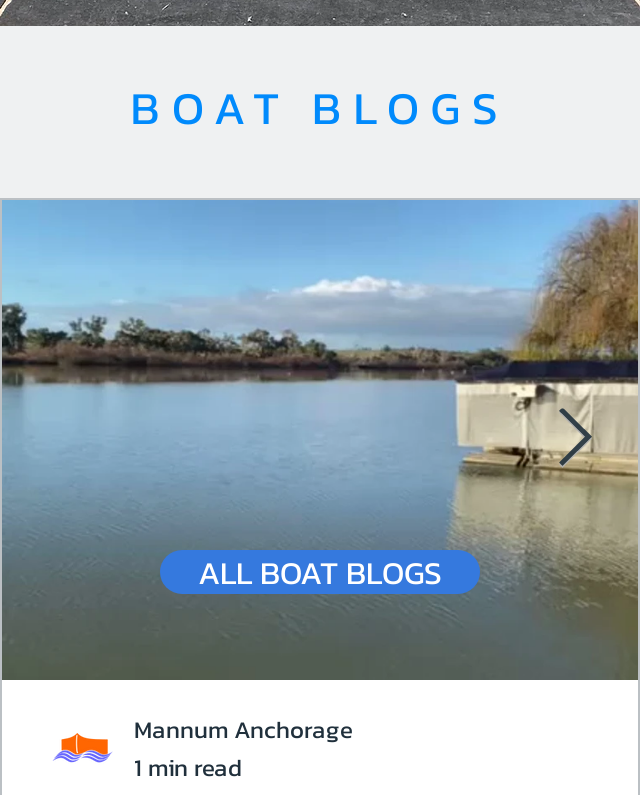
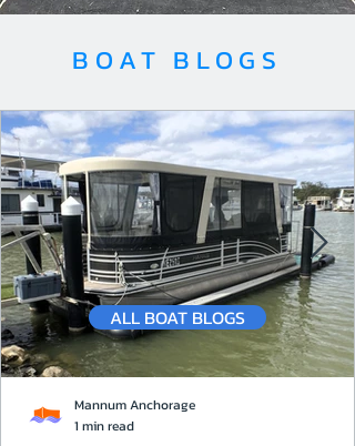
- [image]
+ [image]
